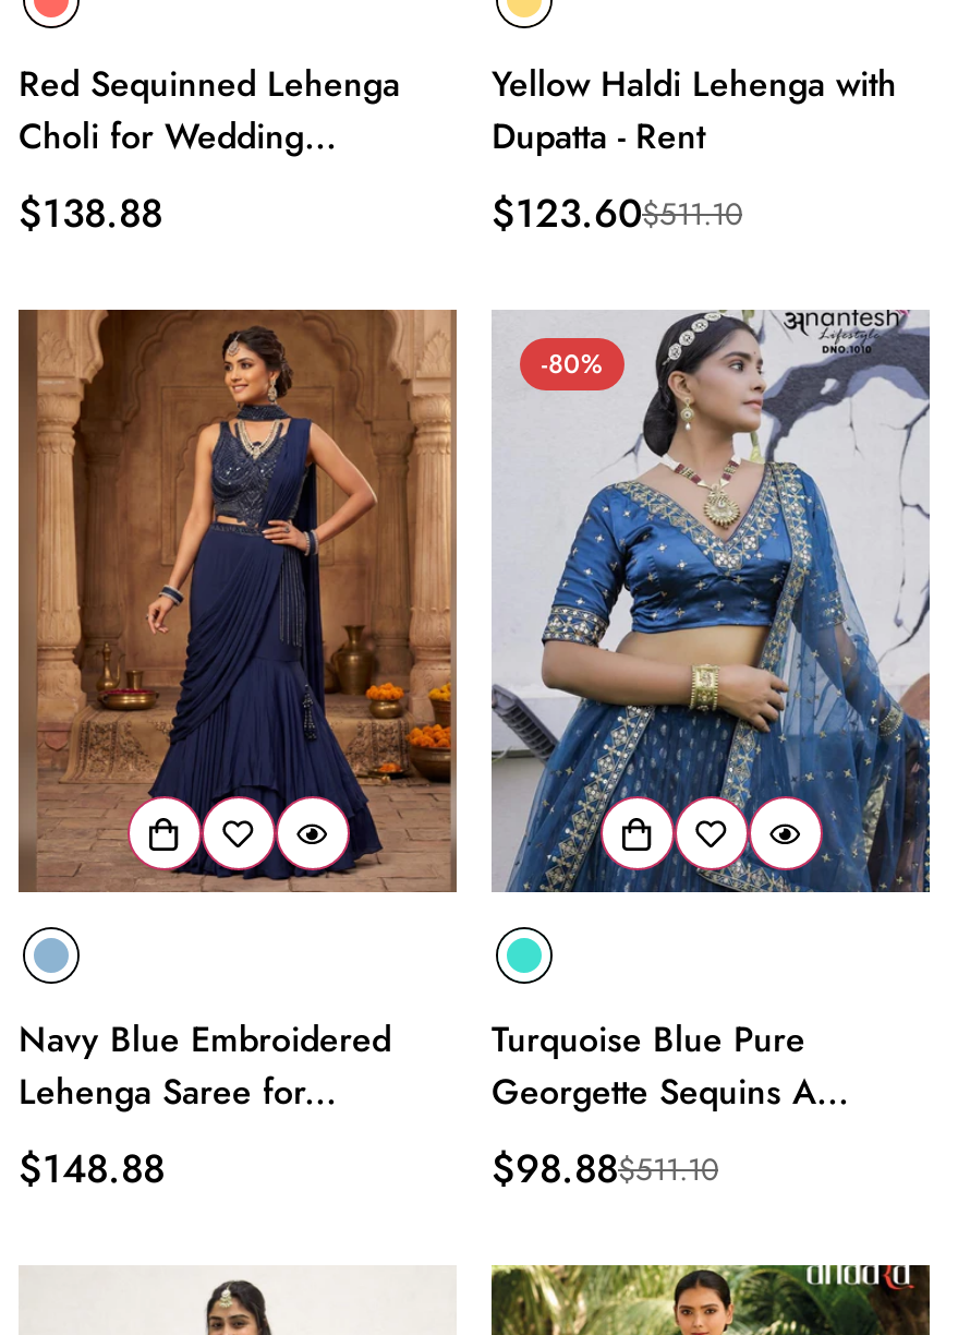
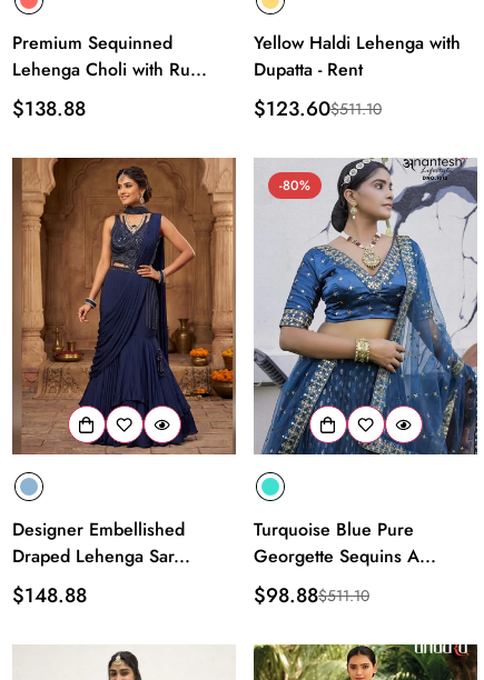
- Red Sequinned Lehenga
- Choli for Wedding...
+ Premium Sequinned
+ Lehenga Choli with Ru...

- Navy Blue Embroidered
- Lehenga Saree for...
+ Designer Embellished
+ Draped Lehenga Sar...
